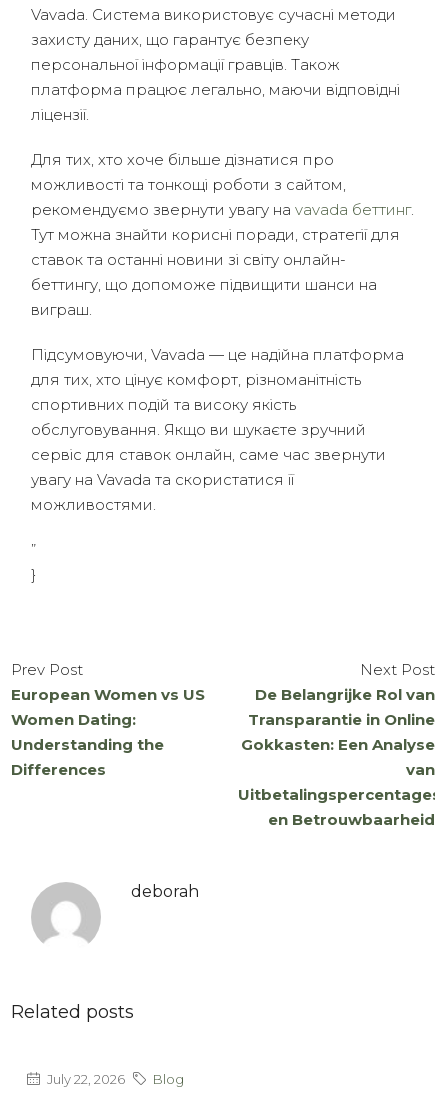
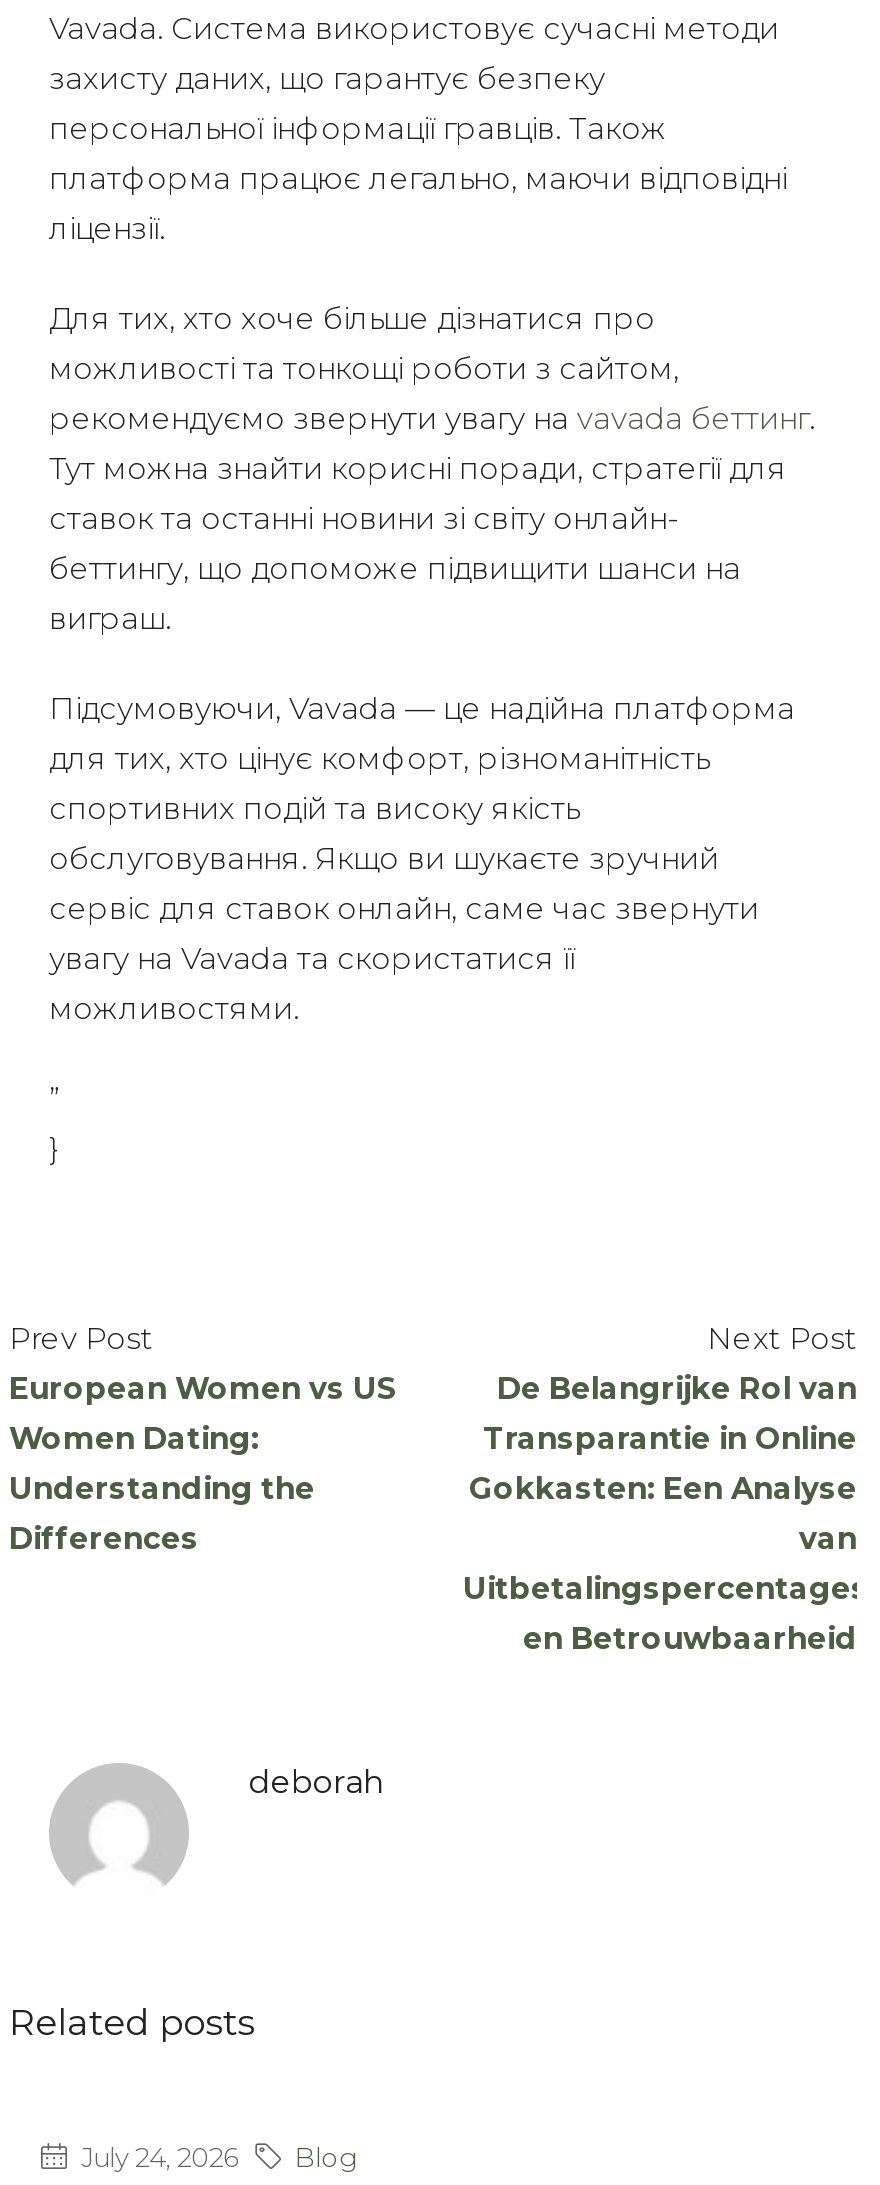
- July 22, 2026 Blog
+ July 24, 2026 Blog
